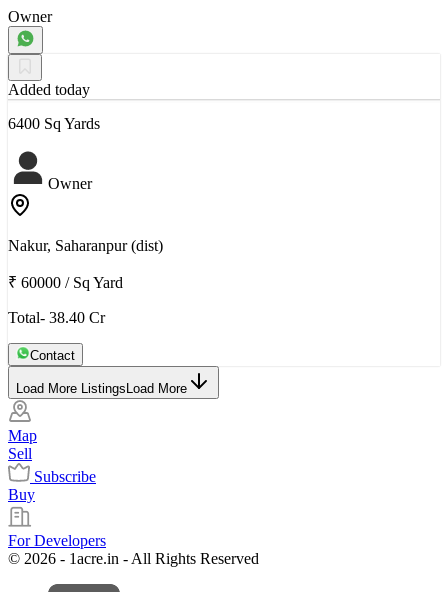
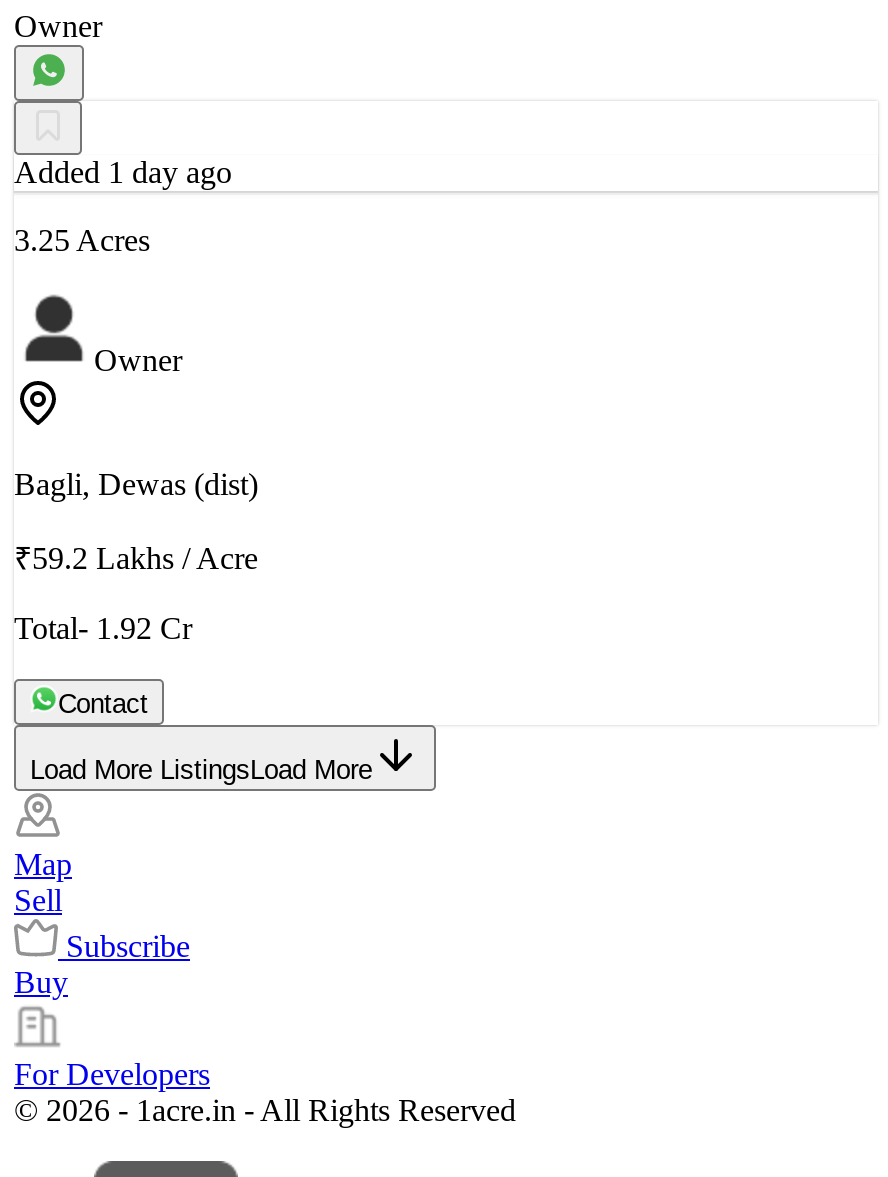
- Added today
+ Added 1 day ago

- 6400 Sq Yards
+ 3.25 Acres

- Nakur, Saharanpur (dist)
+ Bagli, Dewas (dist)

- ₹ 60000 / Sq Yard
+ ₹59.2 Lakhs / Acre

- Total- 38.40 Cr
+ Total- 1.92 Cr
